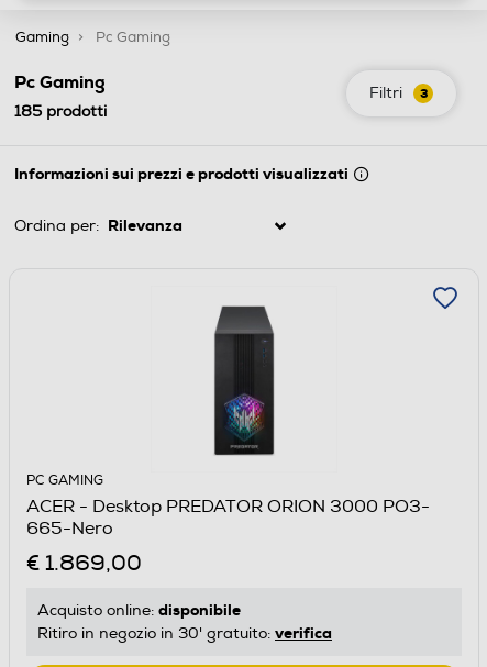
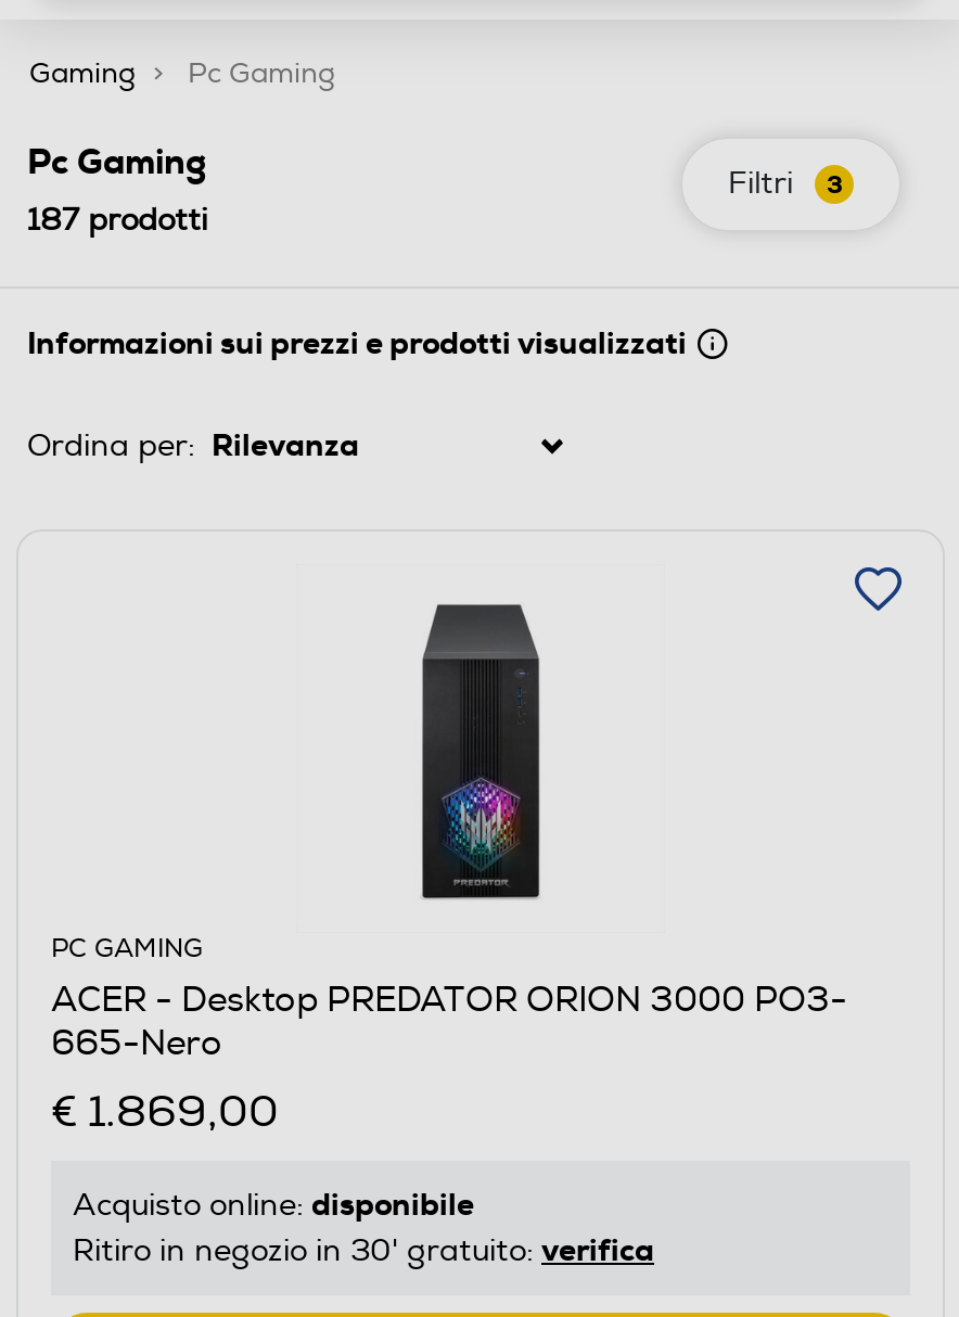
- 185 prodotti
+ 187 prodotti
